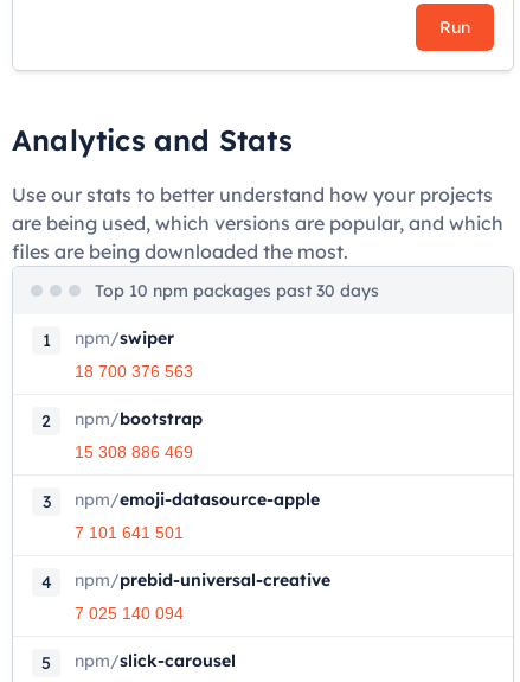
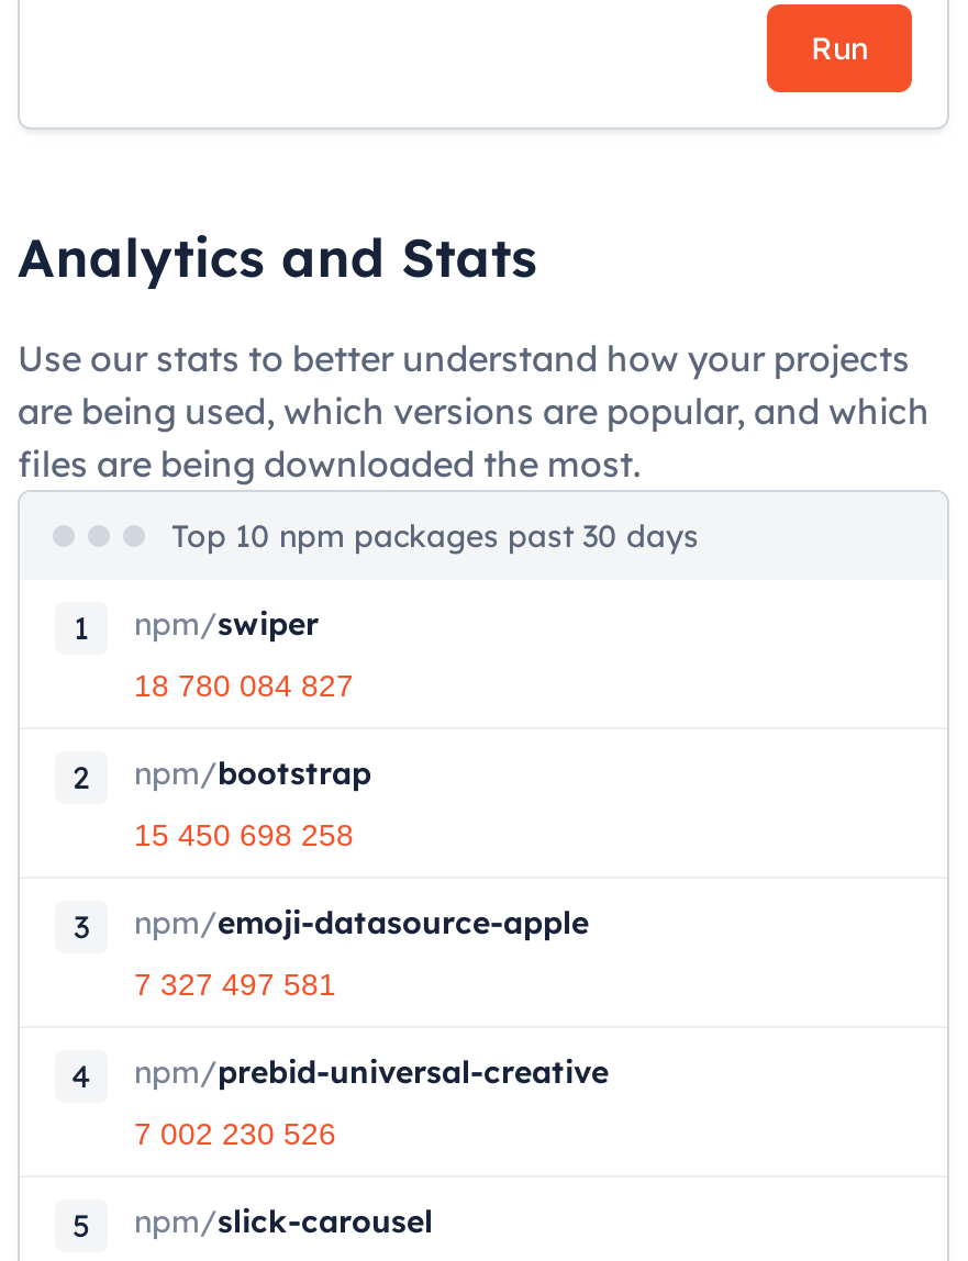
- 18 700 376 563
+ 18 780 084 827

- 15 308 886 469
+ 15 450 698 258

- 7 101 641 501
+ 7 327 497 581

- 7 025 140 094
+ 7 002 230 526
